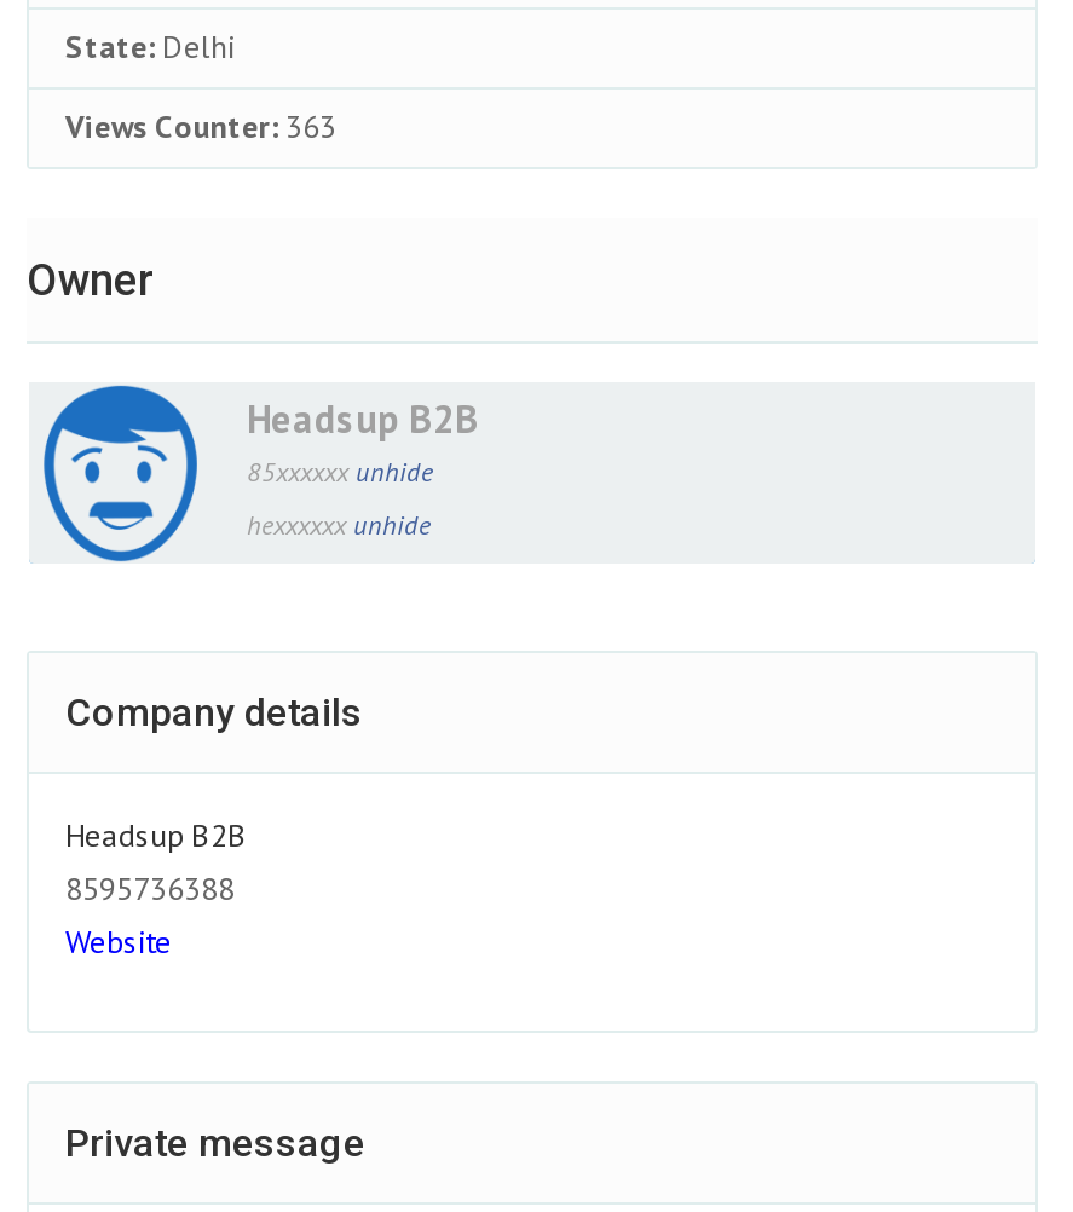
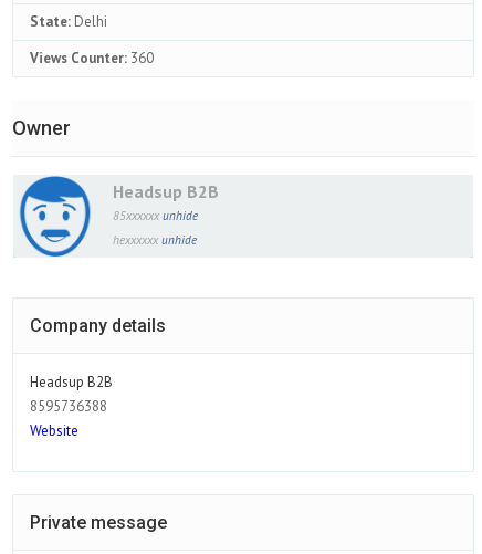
- Views Counter: 363
+ Views Counter: 360
